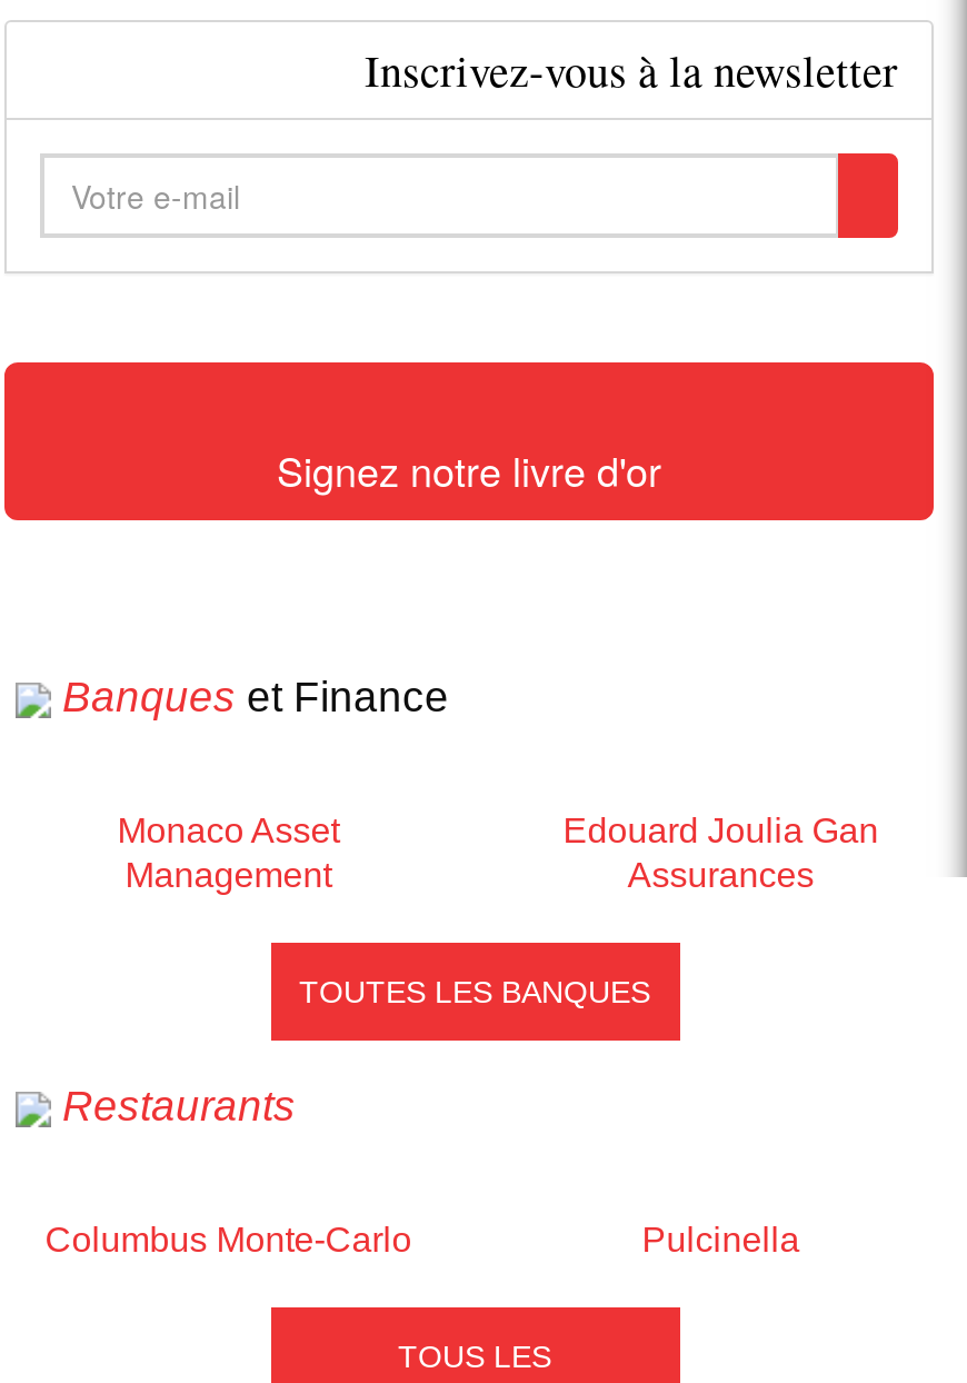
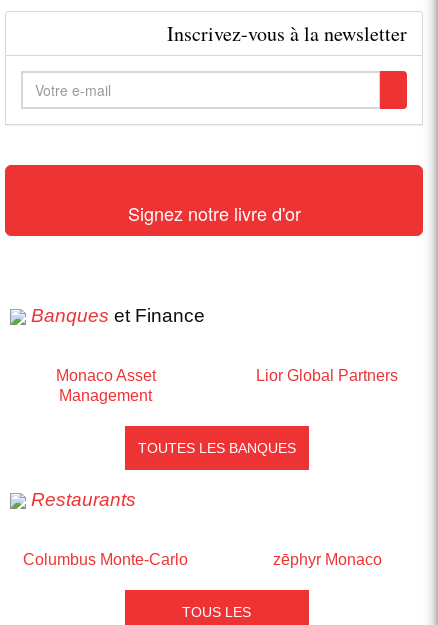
- Edouard Joulia Gan
- Assurances
+ Lior Global Partners

- Pulcinella
+ zēphyr Monaco
